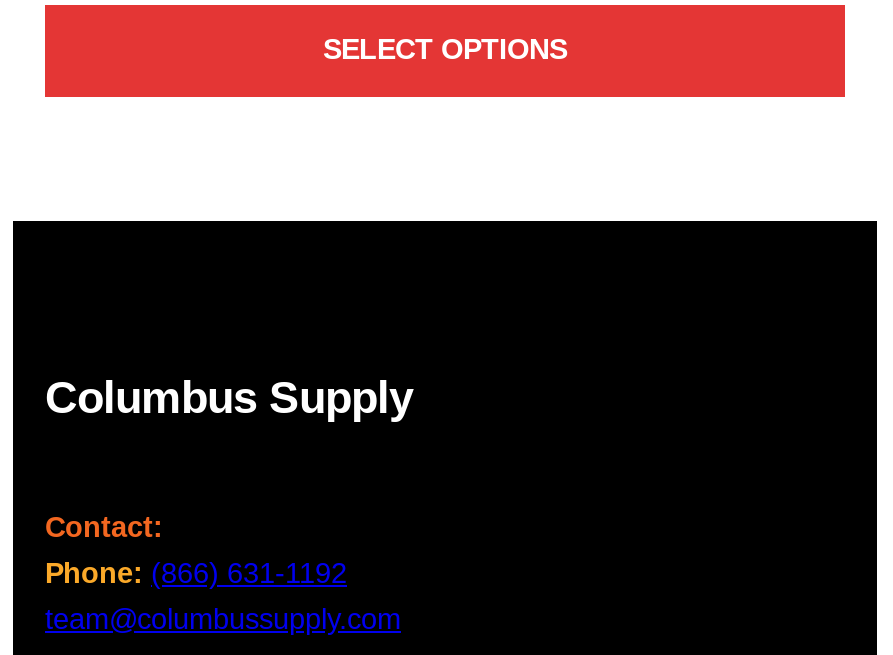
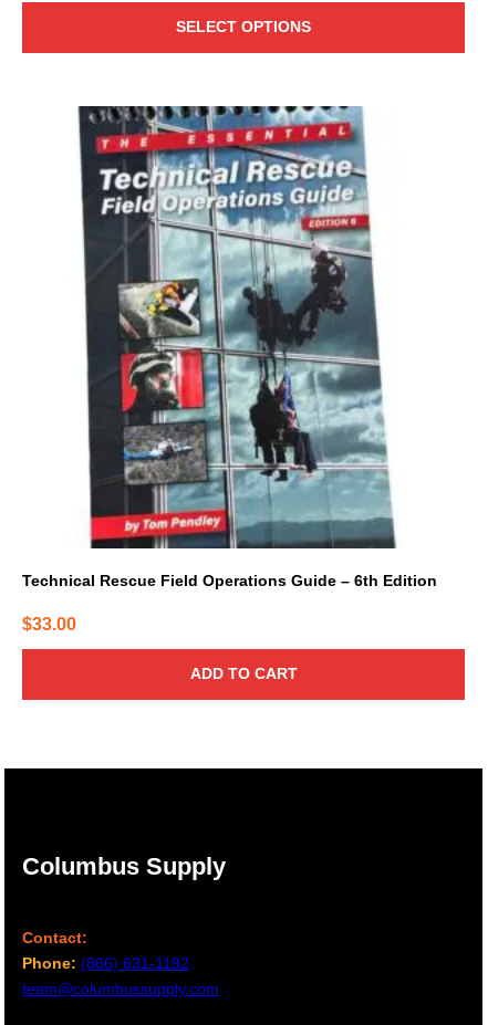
+ [image]
+ Technical Rescue Field Operations Guide – 6th Edition
+ $33.00
+ ADD TO CART
